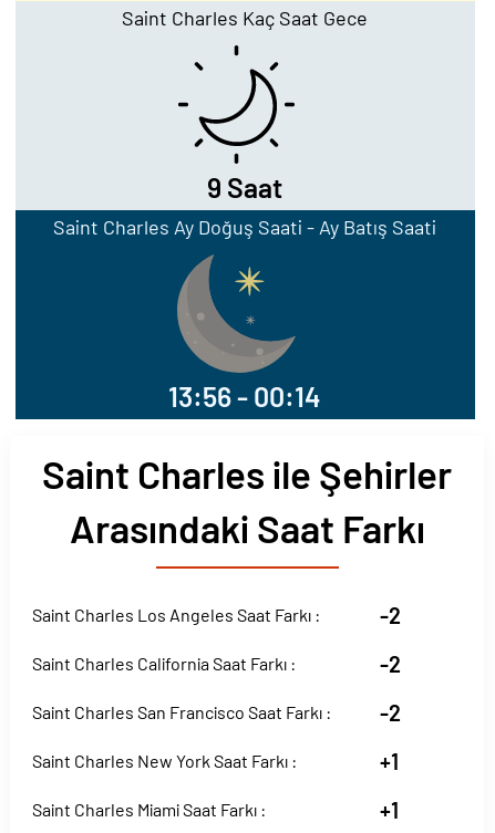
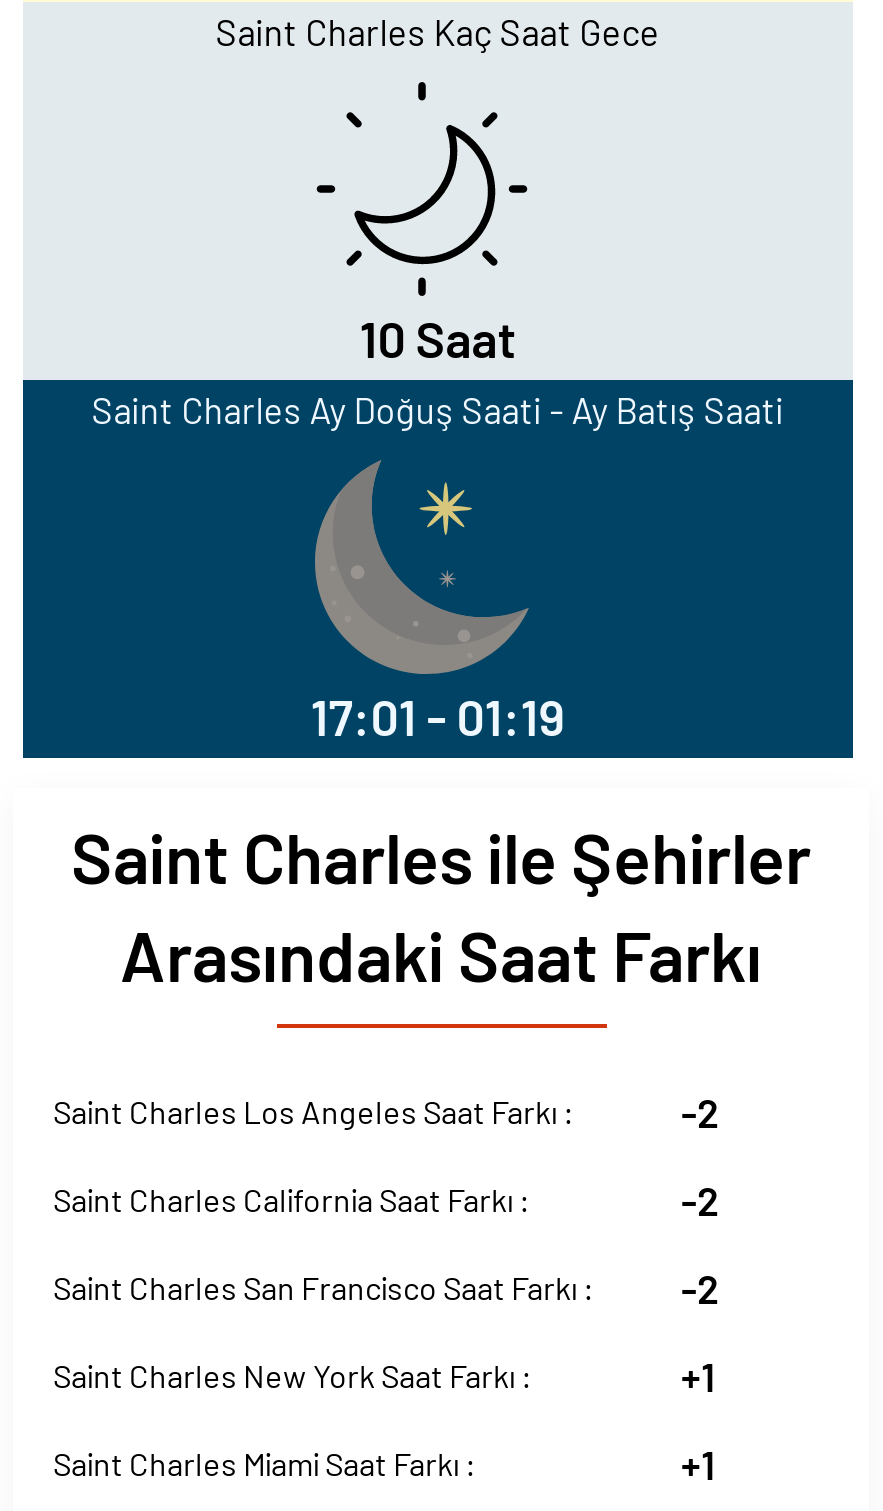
- 9 Saat
+ 10 Saat

- 13:56 - 00:14
+ 17:01 - 01:19
